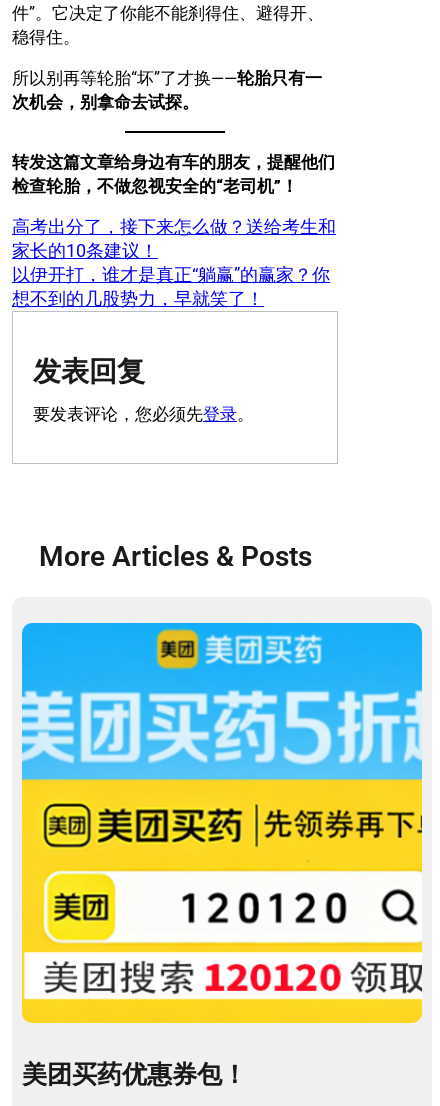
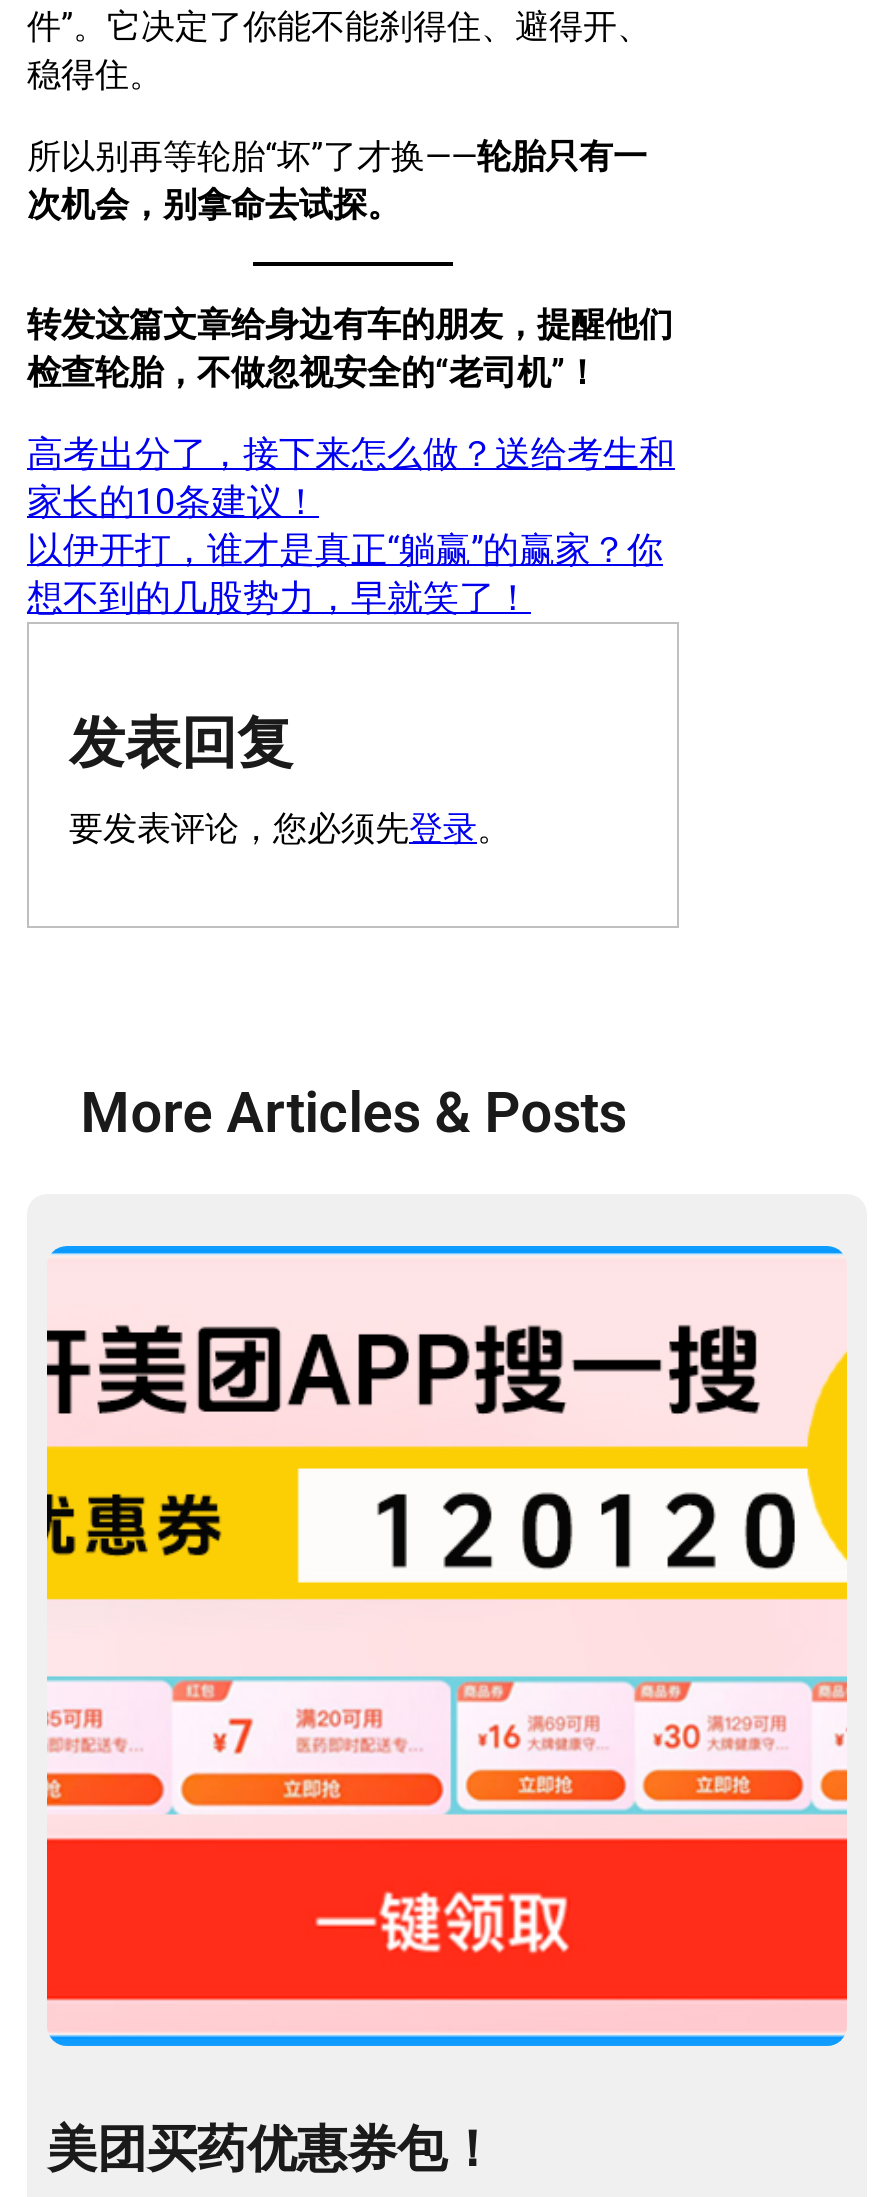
- [image]
+ [image]
